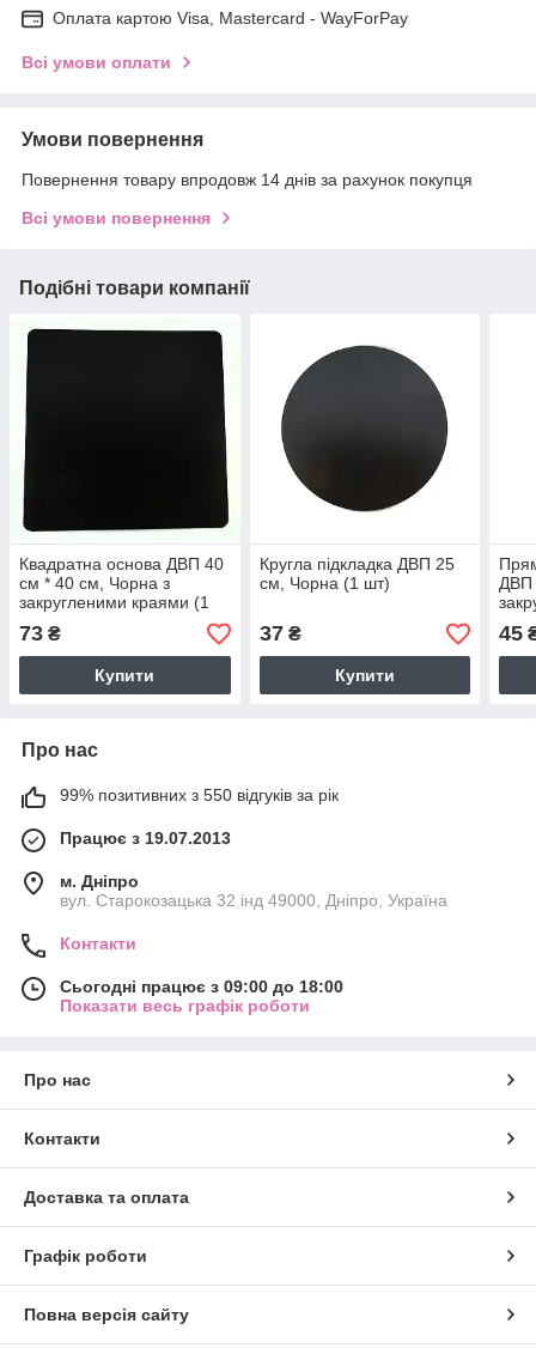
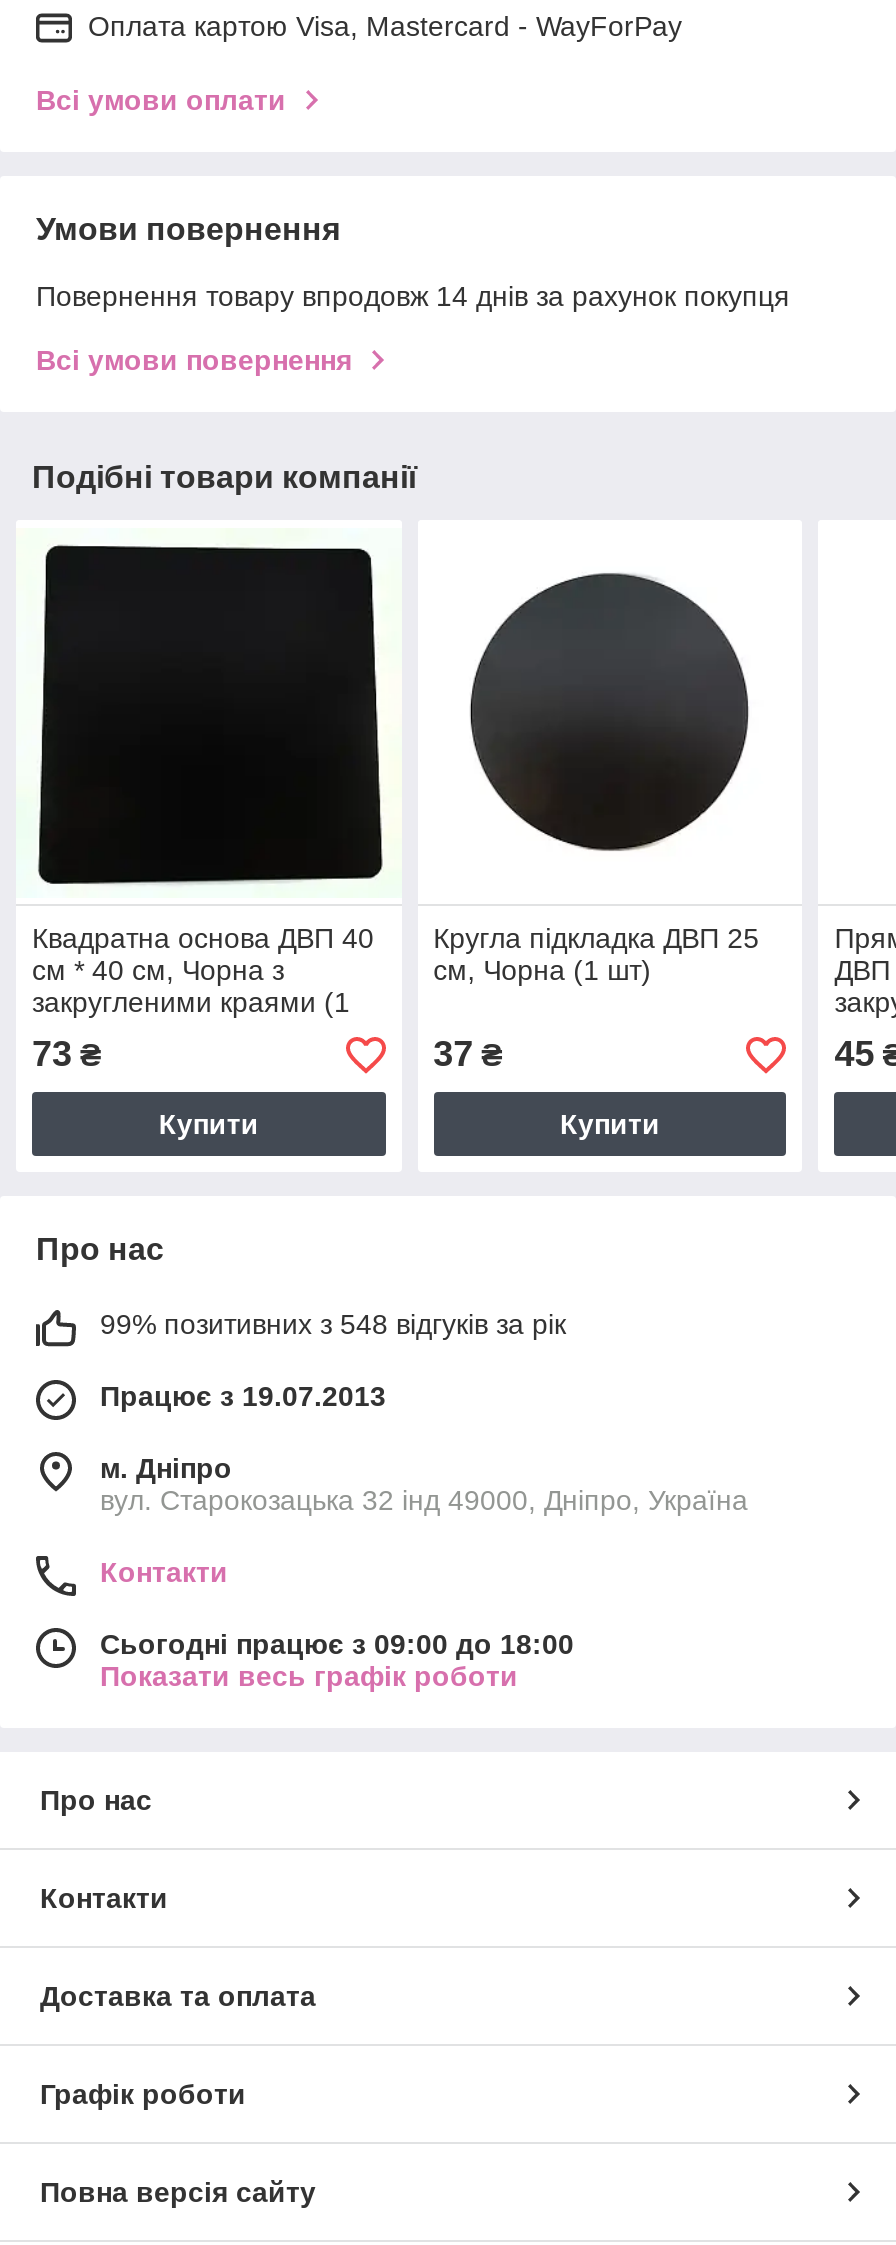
- 99% позитивних з 550 відгуків за рік
+ 99% позитивних з 548 відгуків за рік
